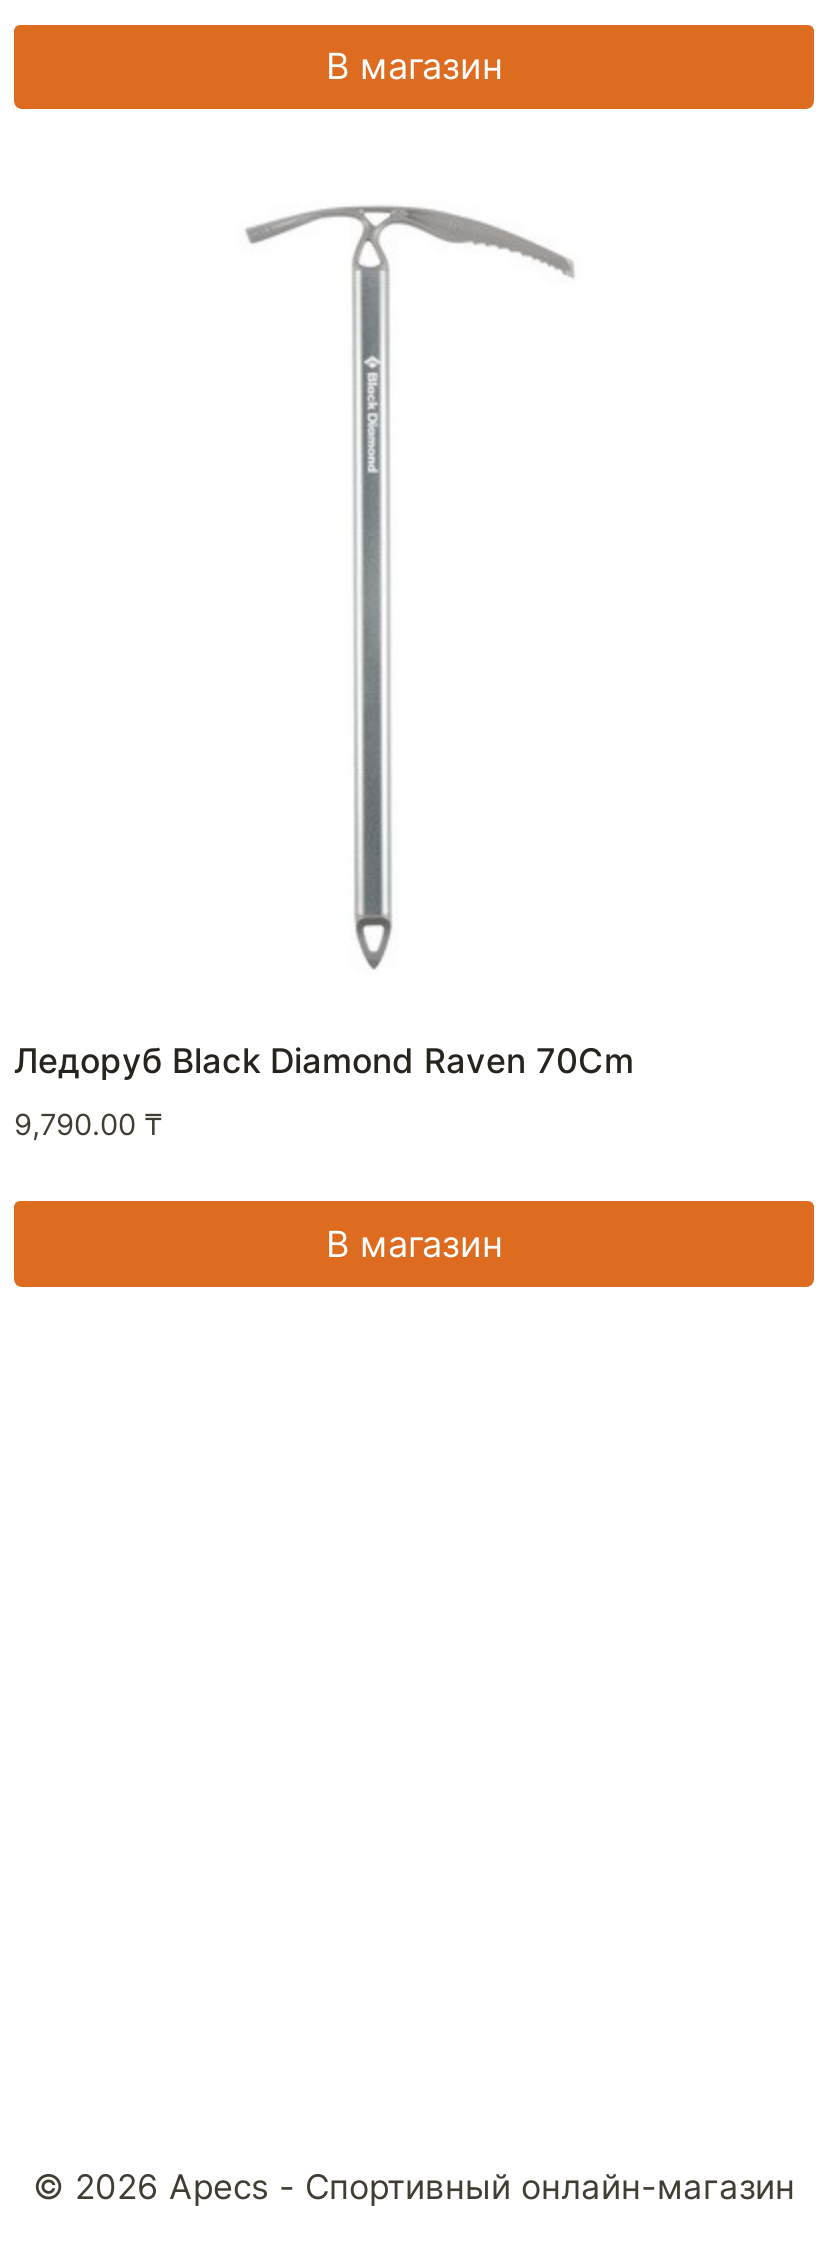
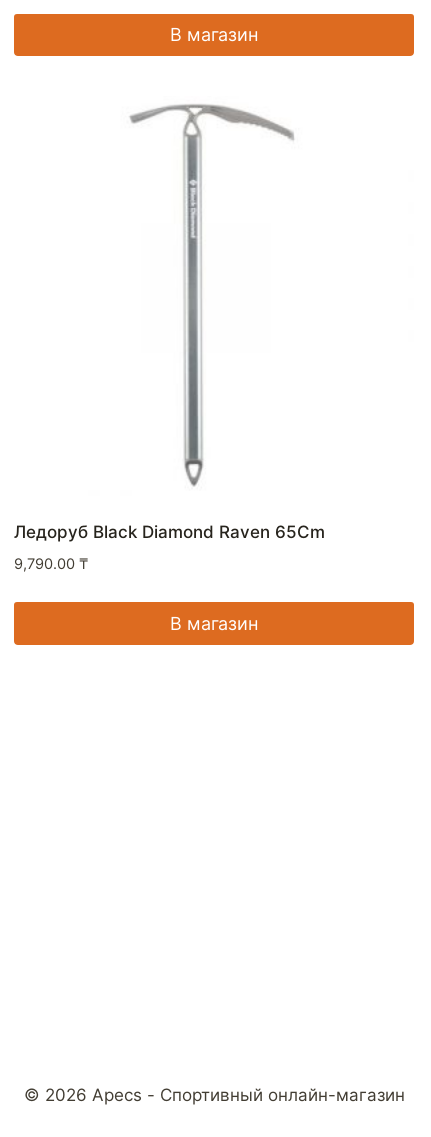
- Ледоруб Black Diamond Raven 70Cm
+ Ледоруб Black Diamond Raven 65Cm
